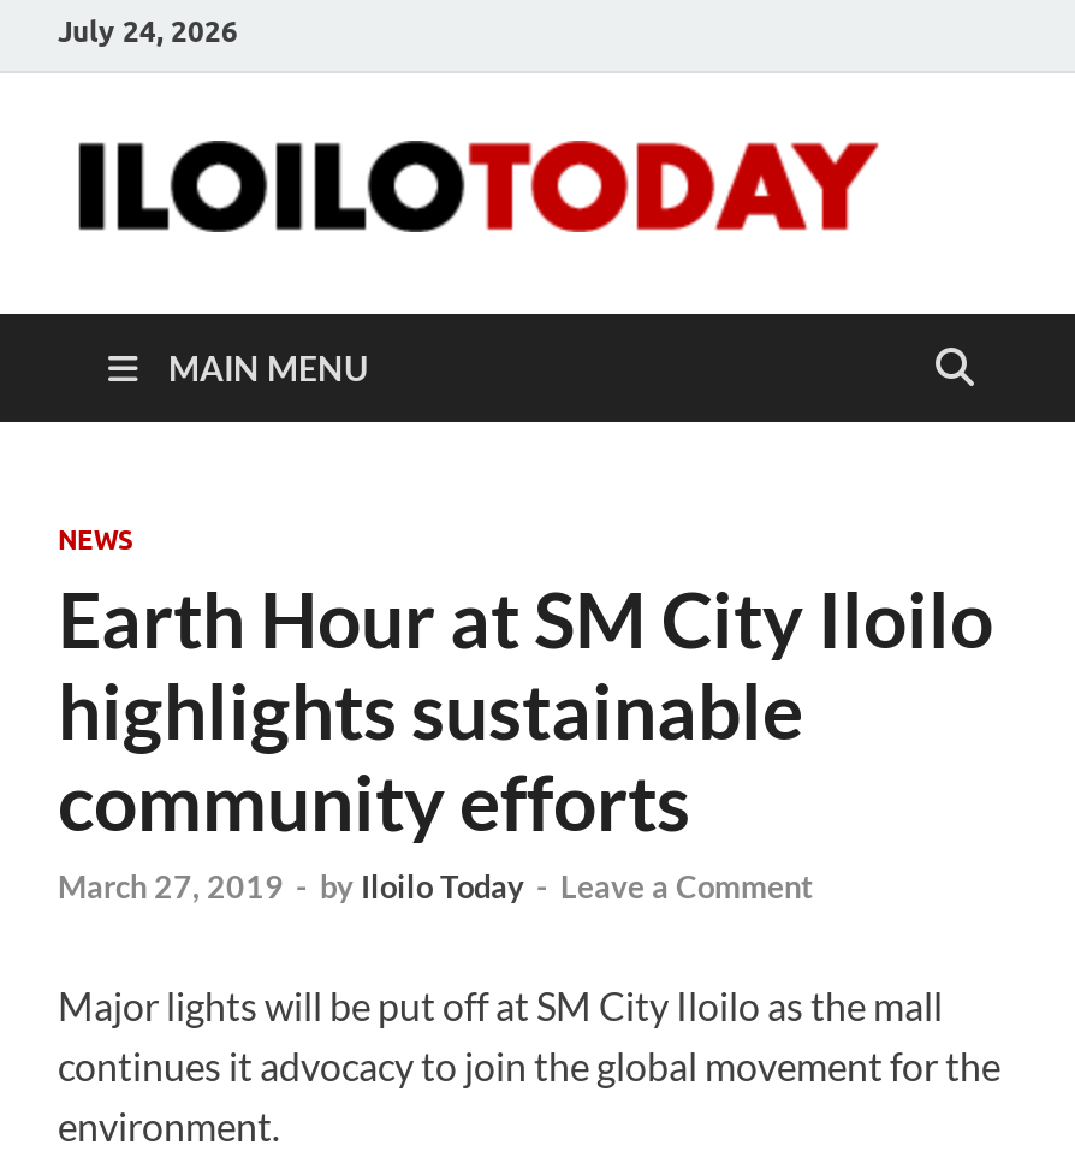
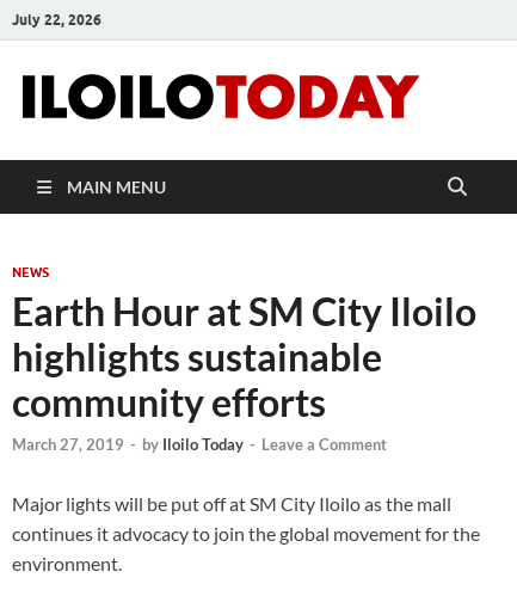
- July 24, 2026
+ July 22, 2026
